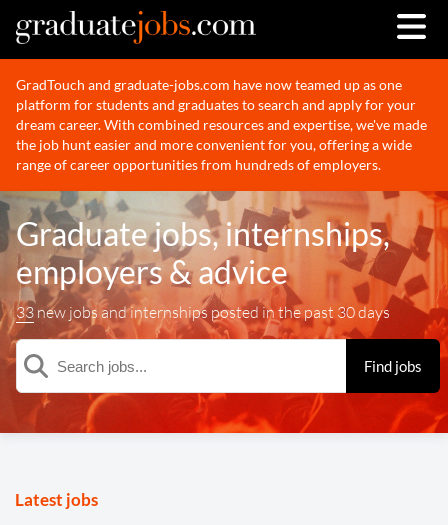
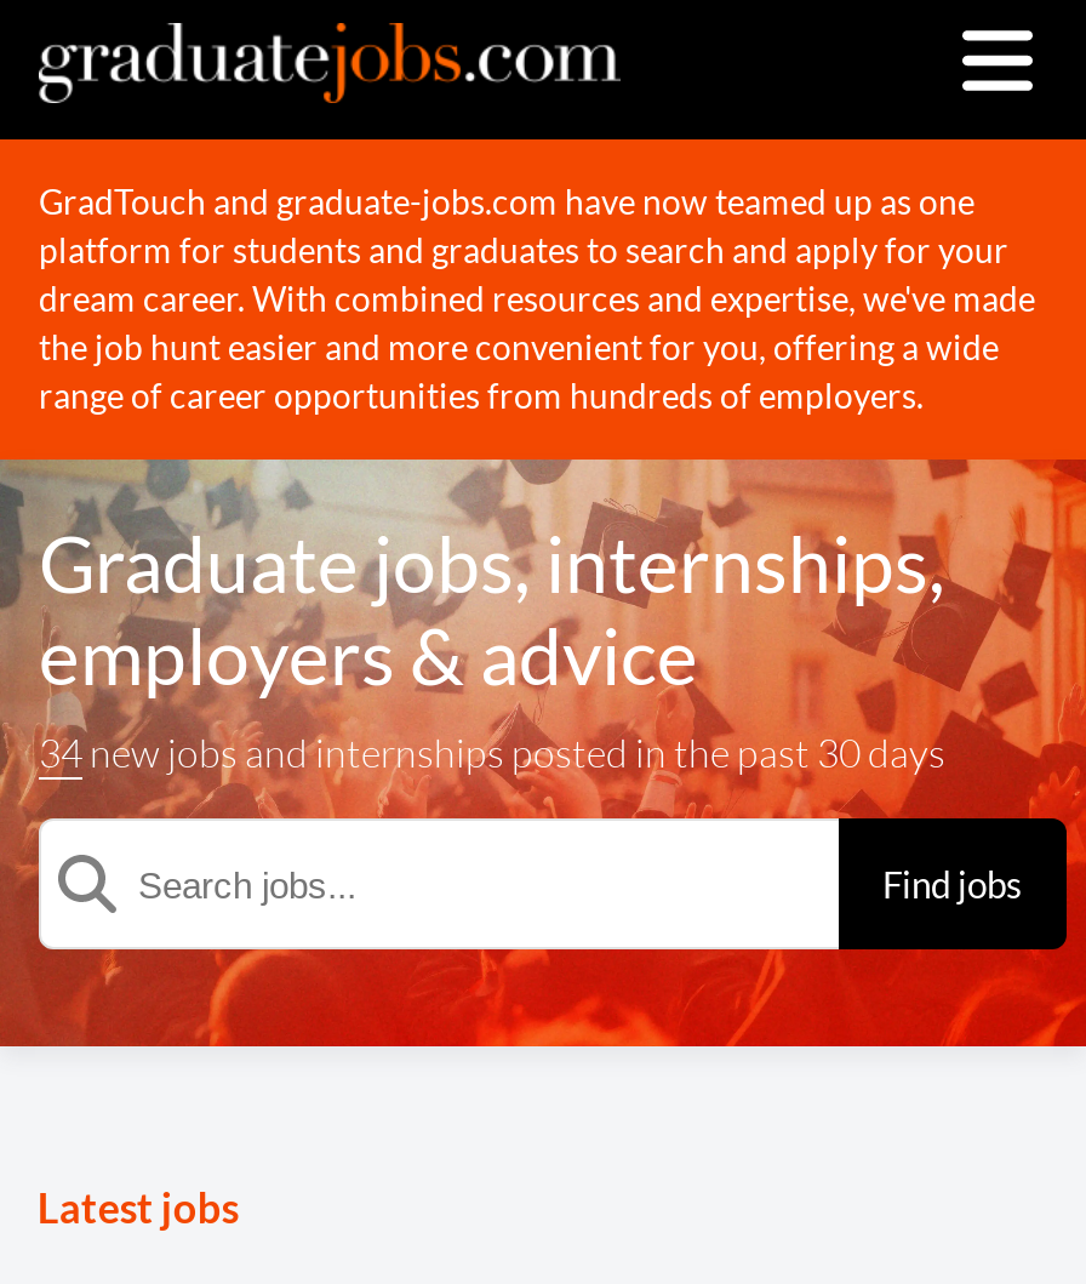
- 33 new jobs and internships posted in the past 30 days
+ 34 new jobs and internships posted in the past 30 days
